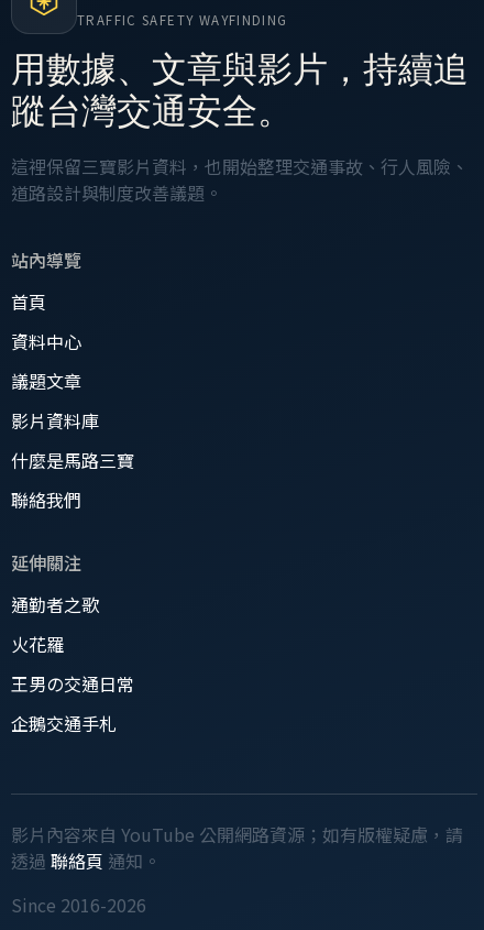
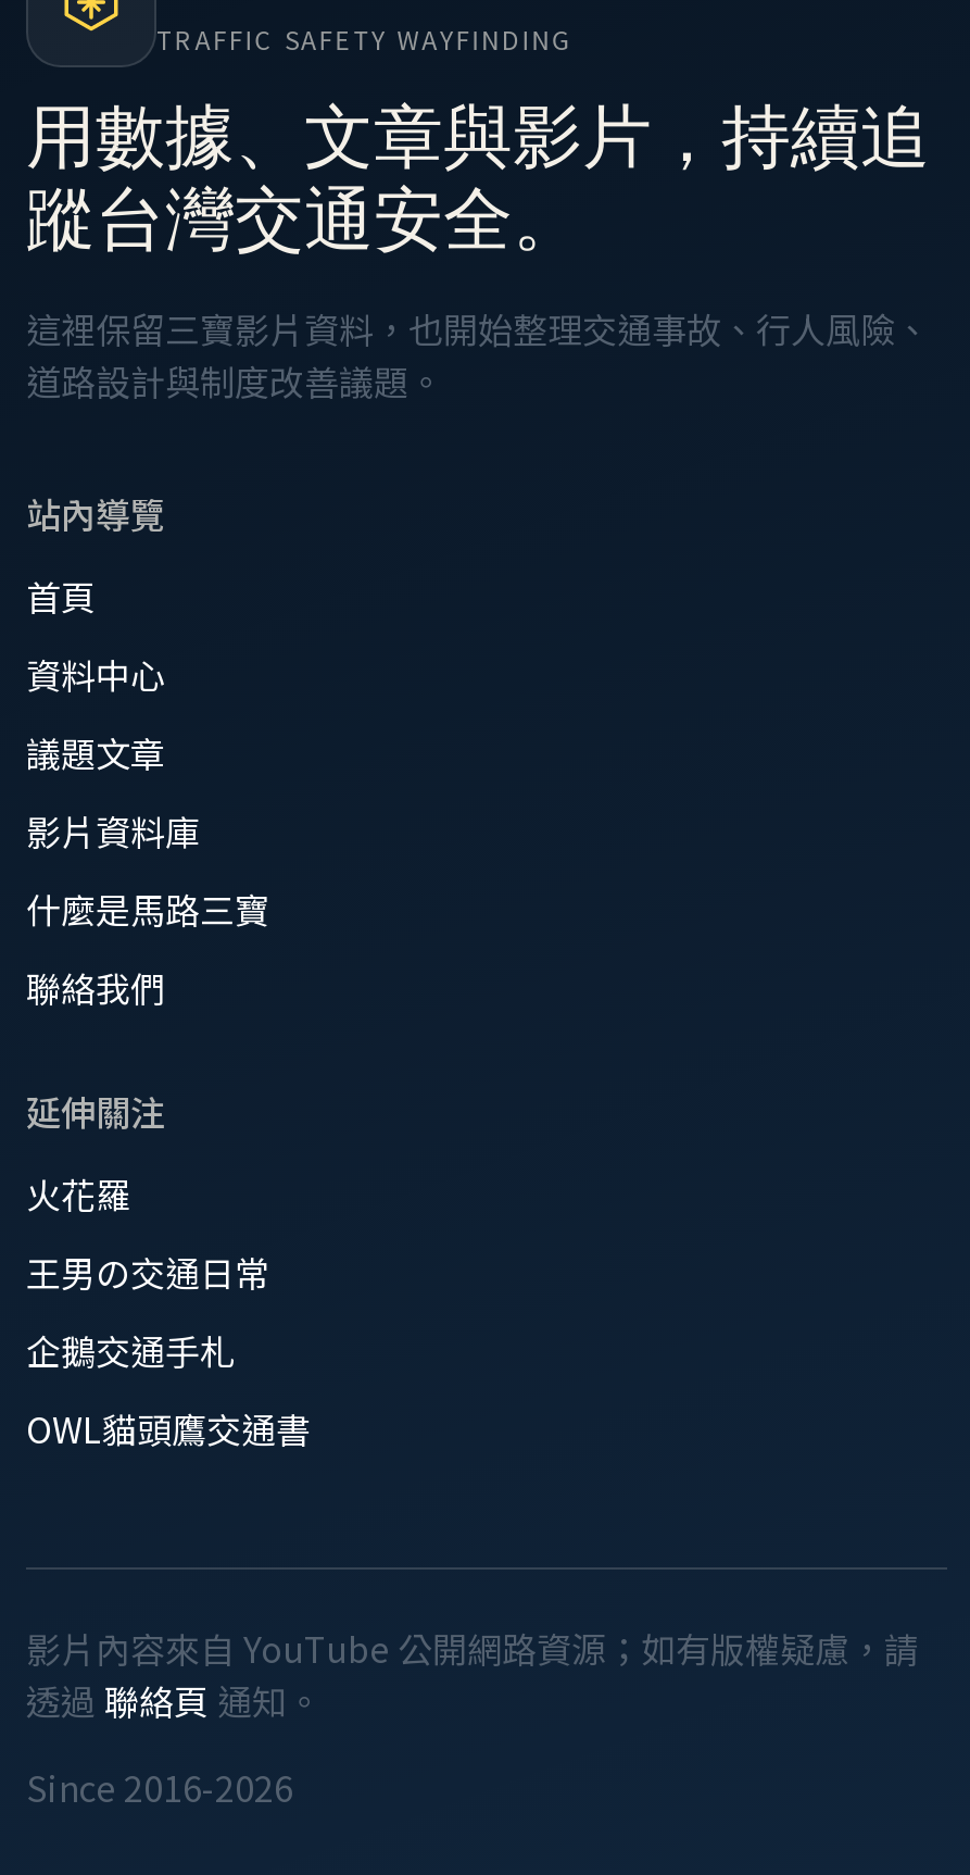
- 通勤者之歌

moved up: 火花羅 | 王男の交通日常 | 企鵝交通手札

+ OWL貓頭鷹交通書
